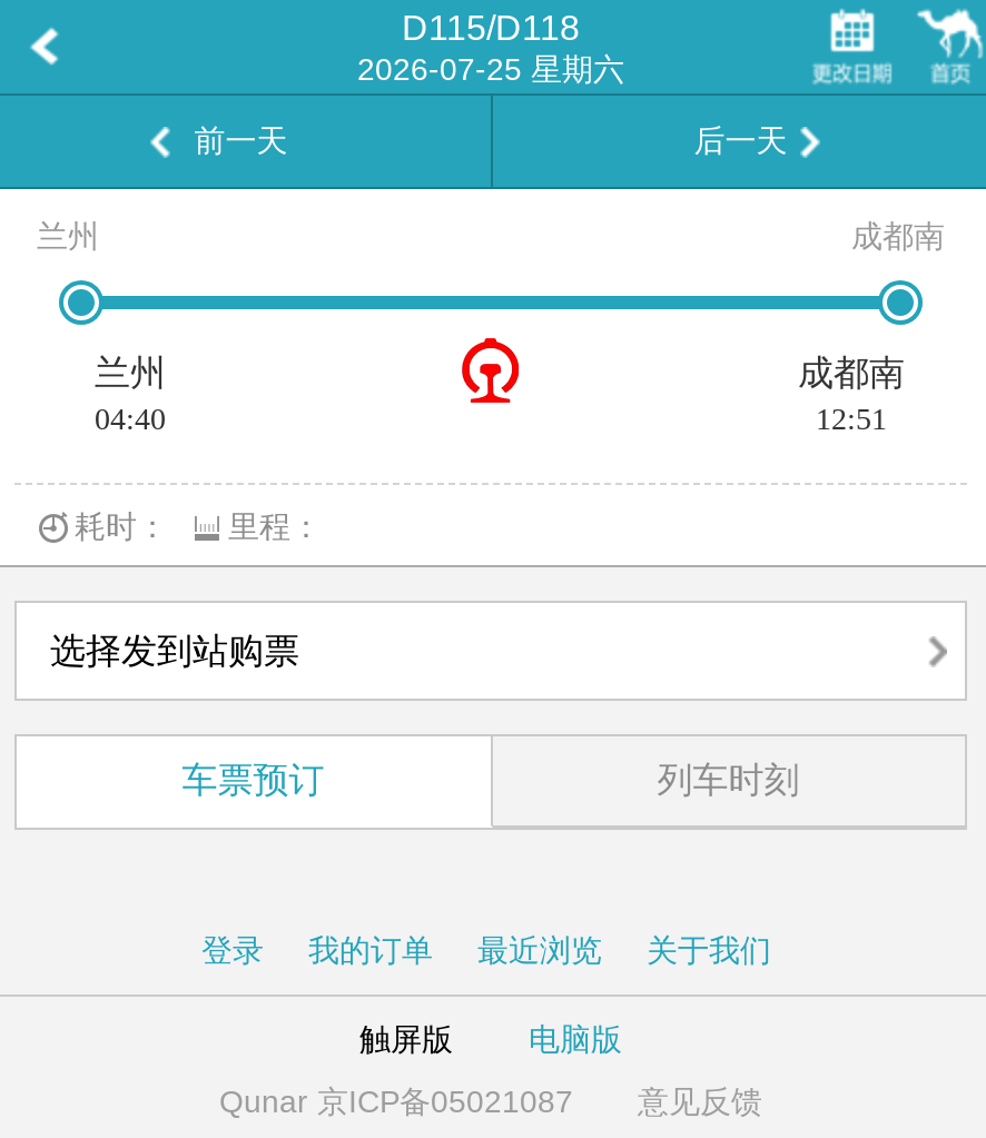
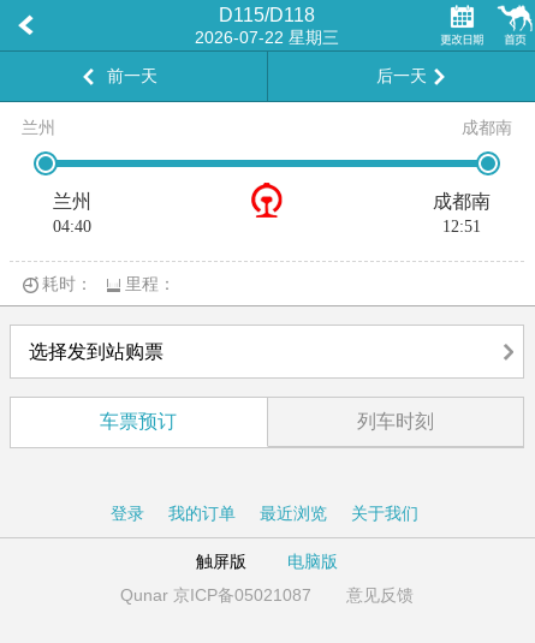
- 2026-07-25 星期六
+ 2026-07-22 星期三
